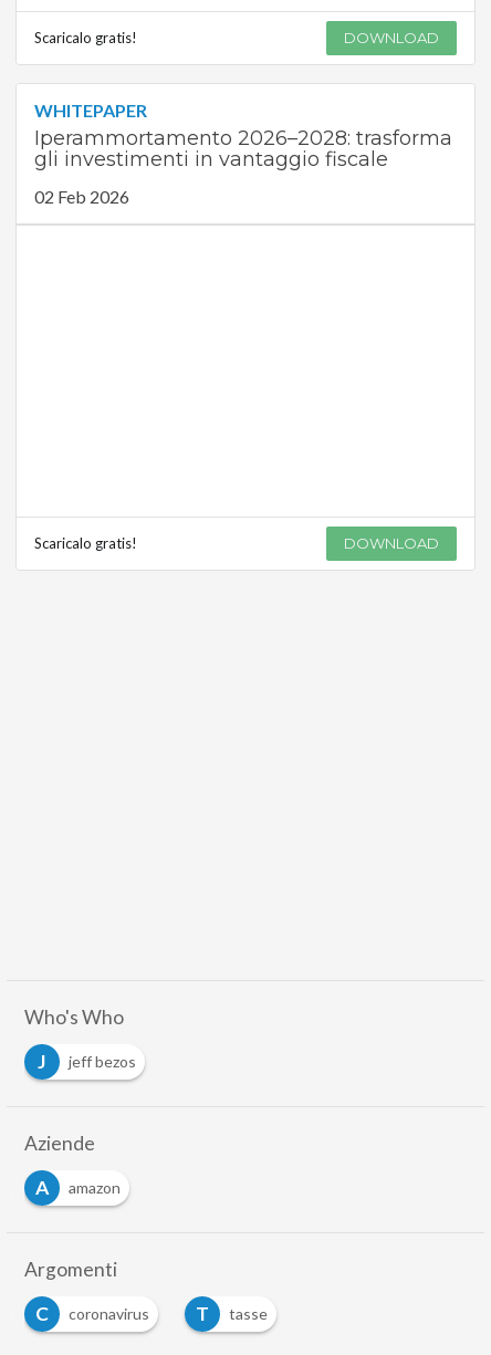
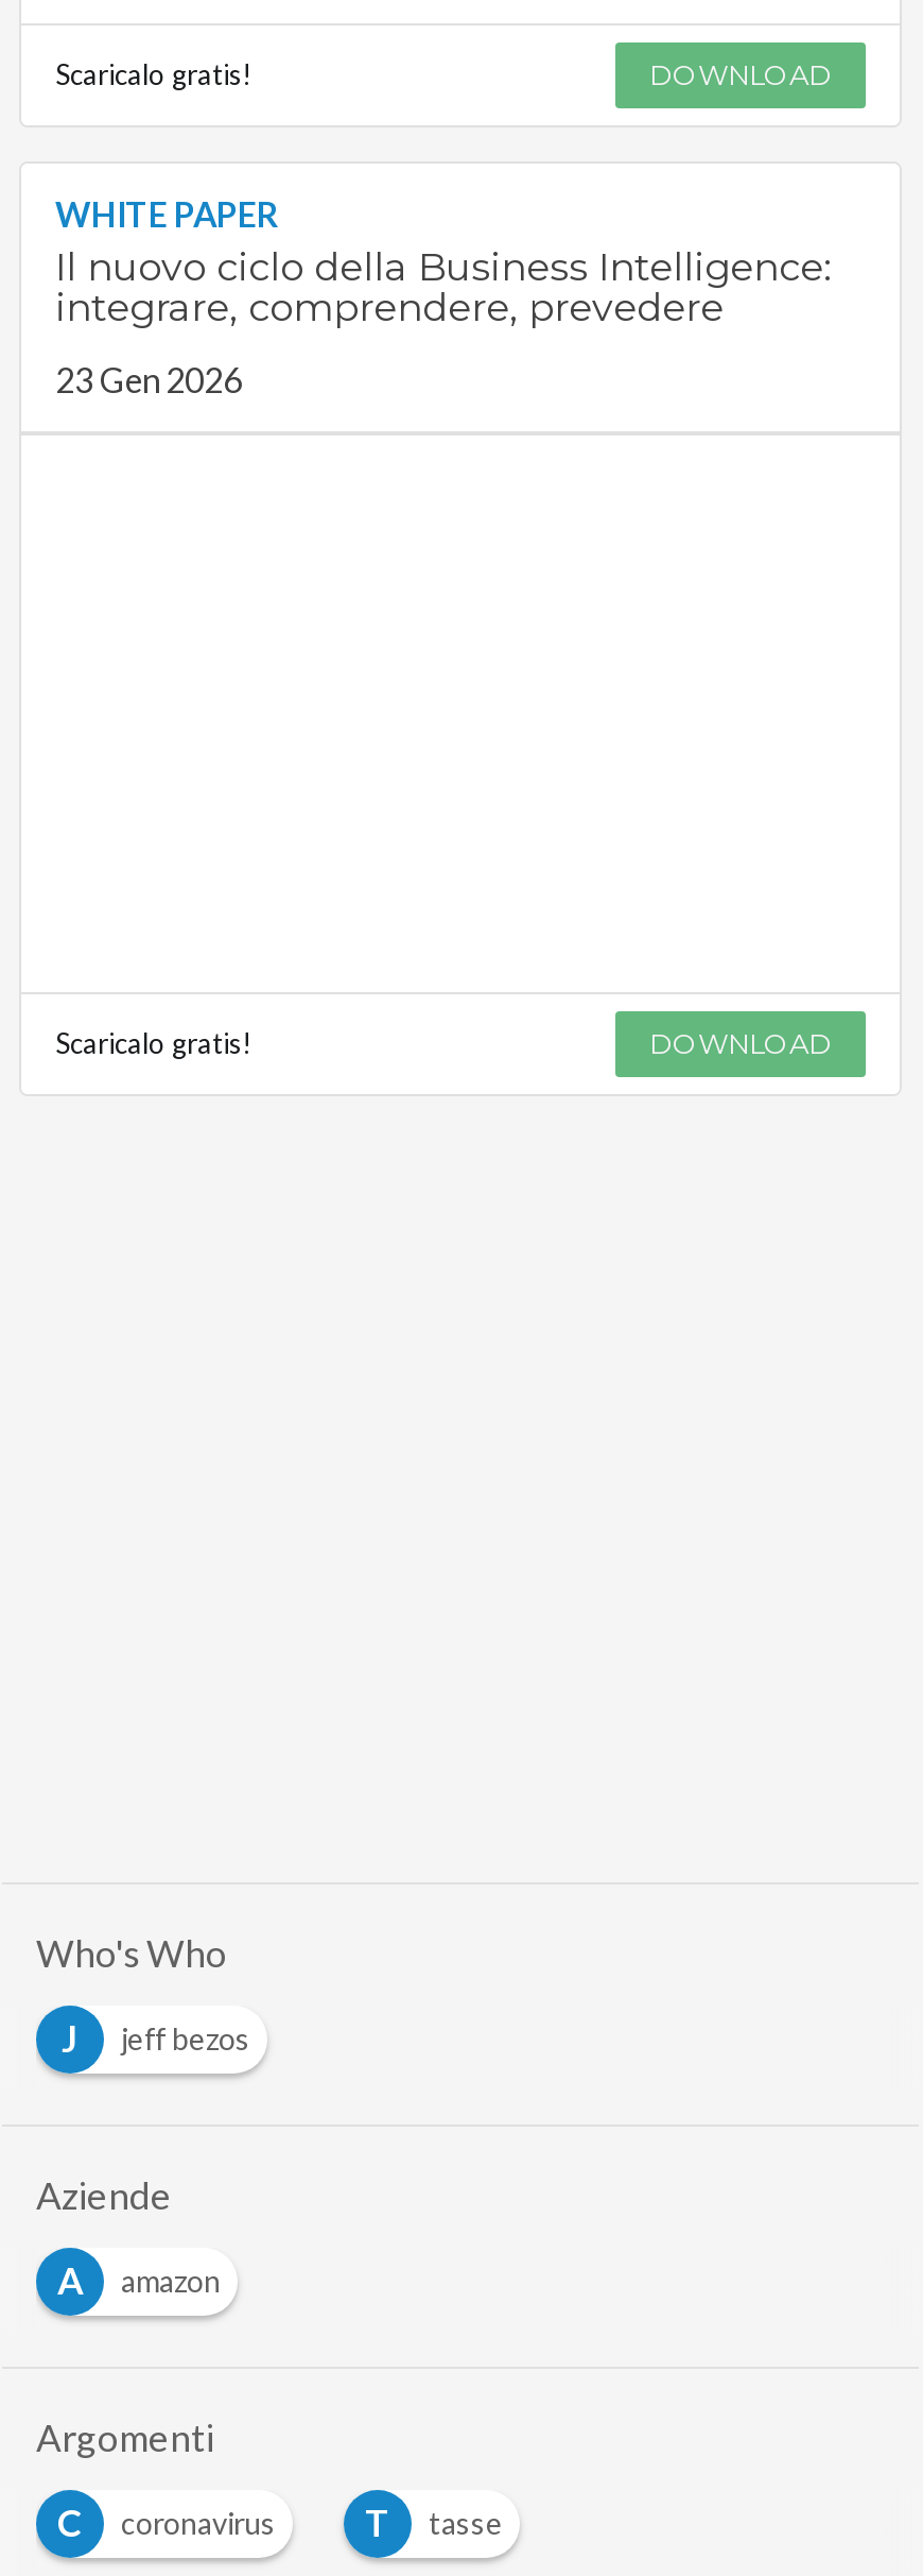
- WHITEPAPER
- Iperammortamento 2026–2028: trasforma
- gli investimenti in vantaggio fiscale
+ WHITE PAPER
+ Il nuovo ciclo della Business Intelligence:
+ integrare, comprendere, prevedere

- 02 Feb 2026
+ 23 Gen 2026
